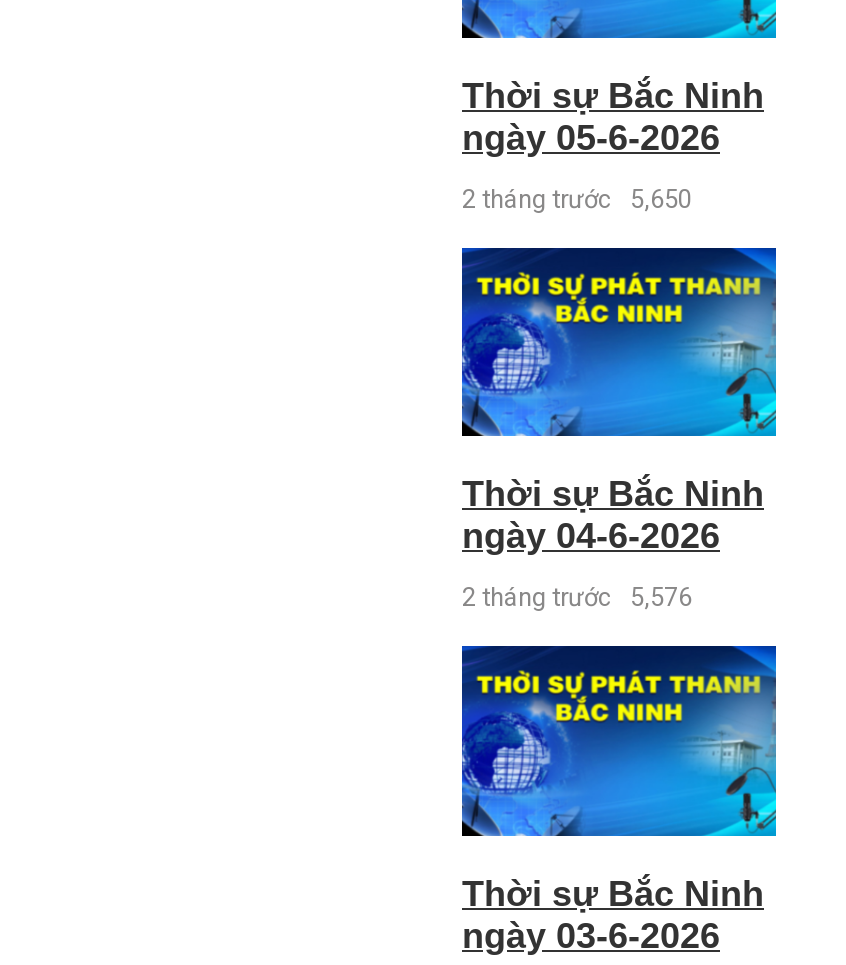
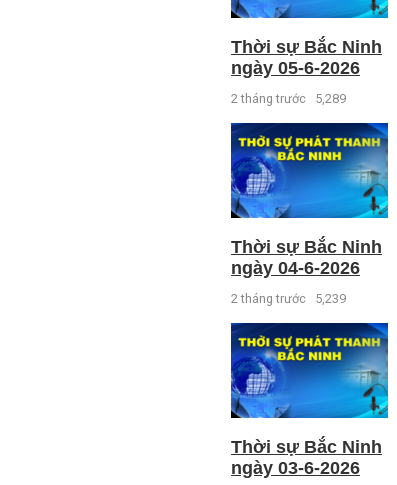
- 2 tháng trước 5,650
+ 2 tháng trước 5,289

- 2 tháng trước 5,576
+ 2 tháng trước 5,239
